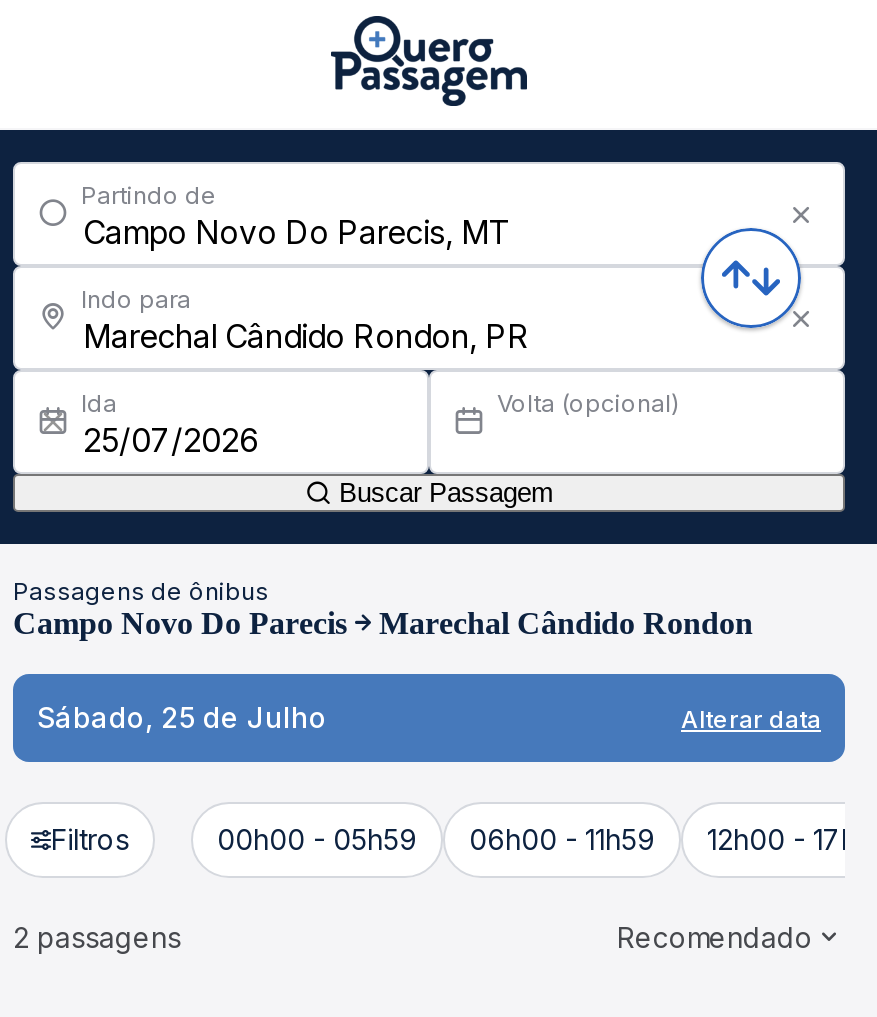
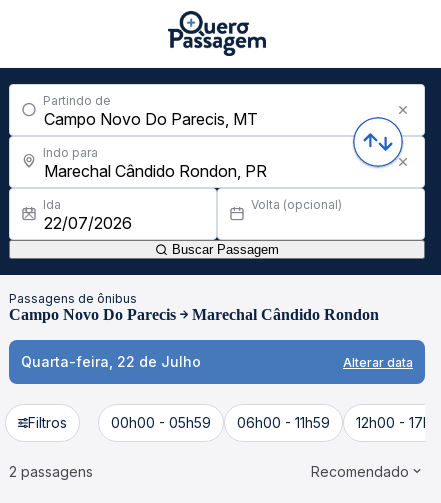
- Sábado, 25 de Julho
+ Quarta-feira, 22 de Julho
